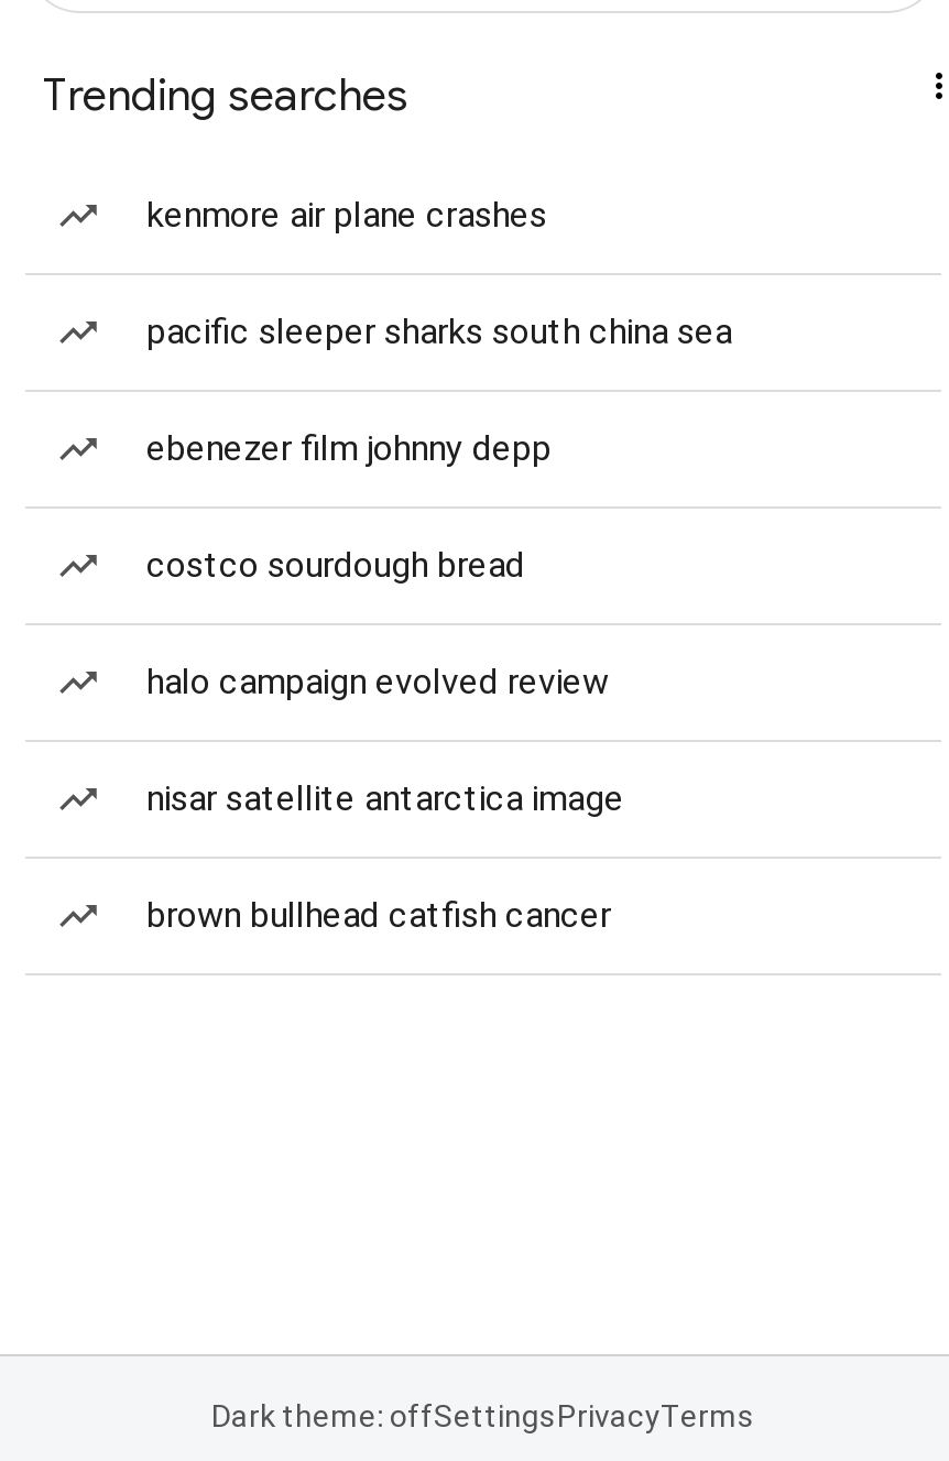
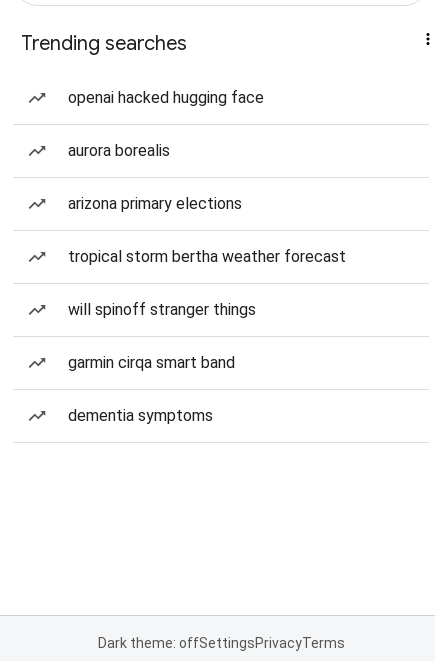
- kenmore air plane crashes
+ openai hacked hugging face

- pacific sleeper sharks south china sea
+ aurora borealis

- ebenezer film johnny depp
+ arizona primary elections

- costco sourdough bread
+ tropical storm bertha weather forecast

- halo campaign evolved review
+ will spinoff stranger things

- nisar satellite antarctica image
+ garmin cirqa smart band

- brown bullhead catfish cancer
+ dementia symptoms
